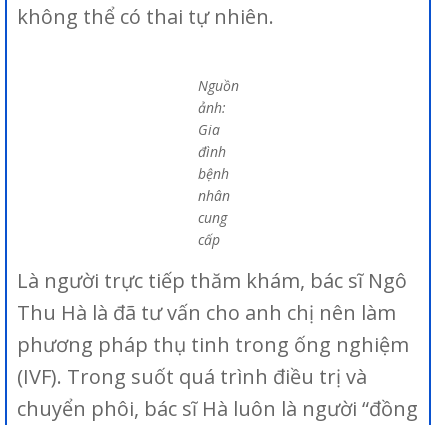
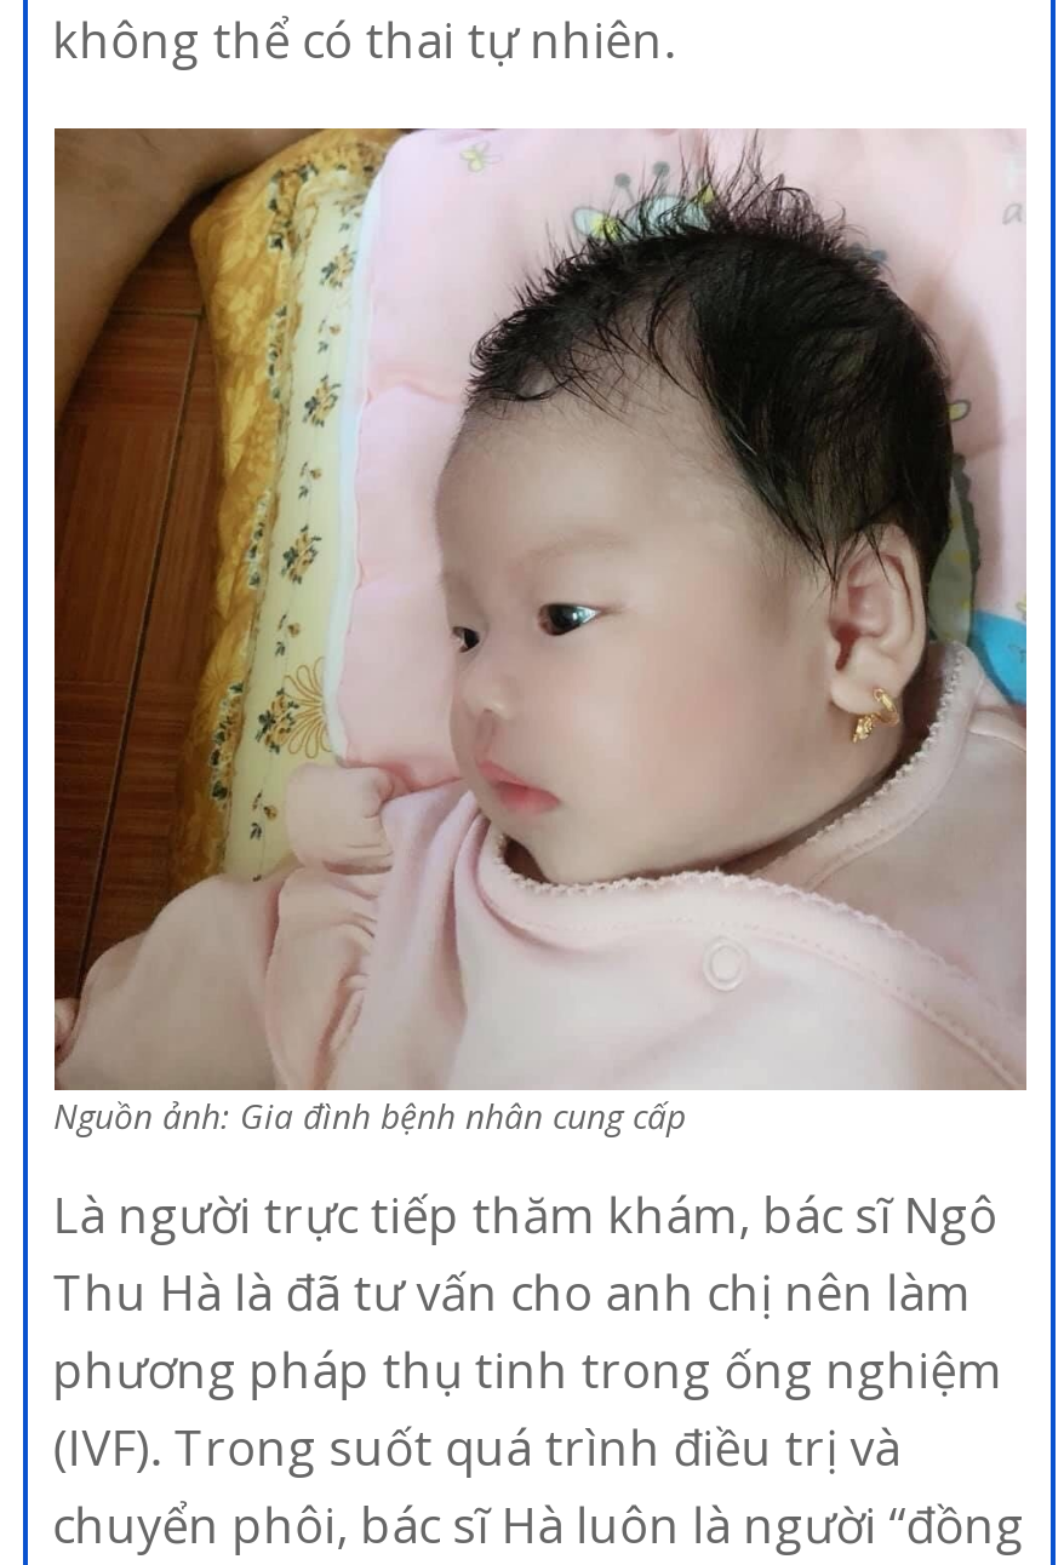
+ [image]
